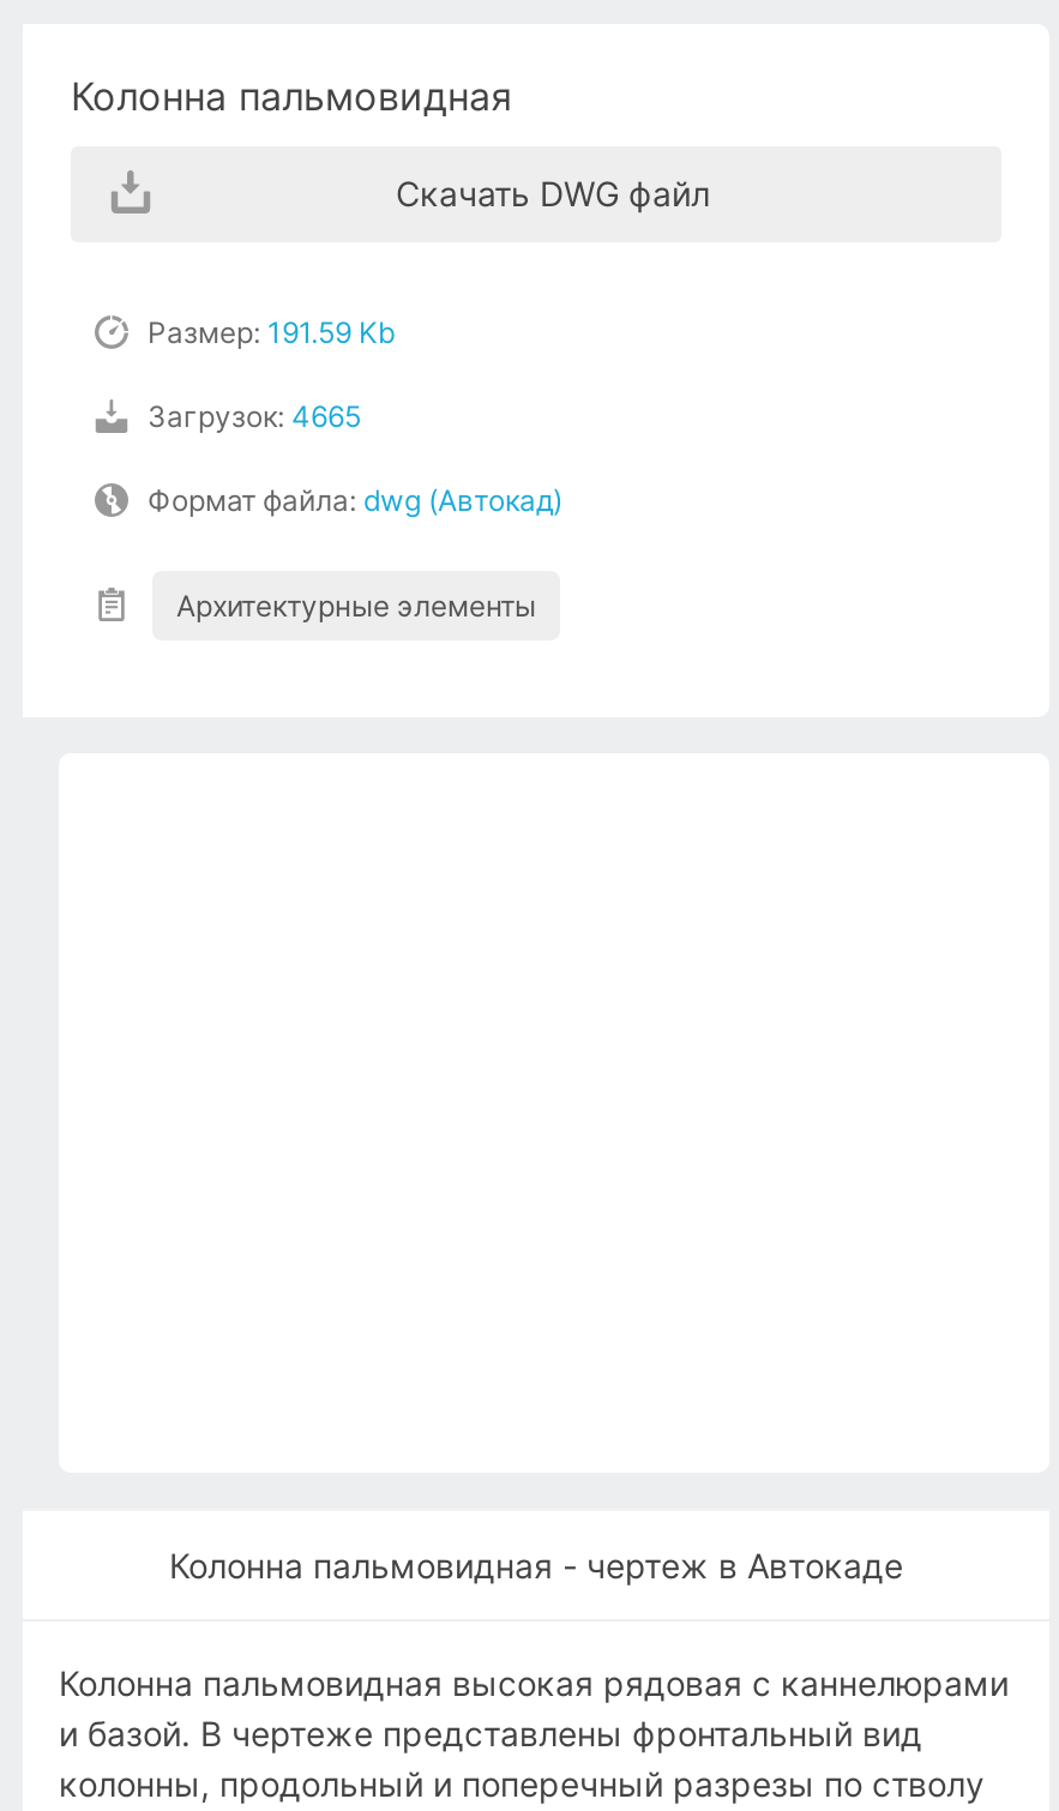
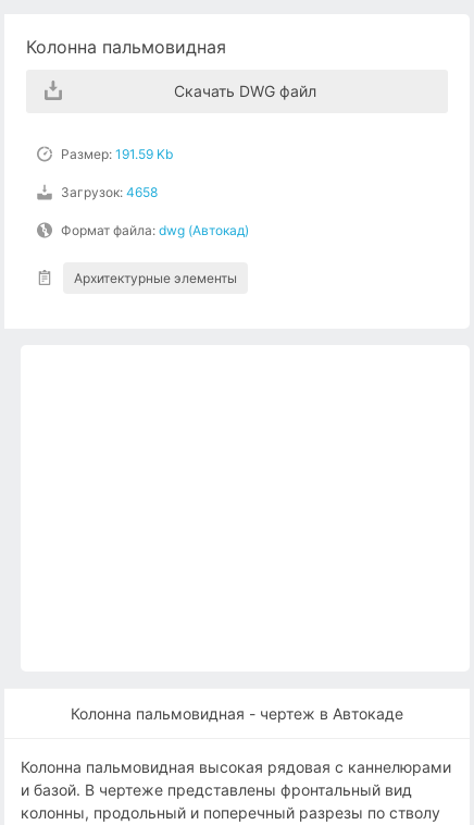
- Загрузок: 4665
+ Загрузок: 4658
